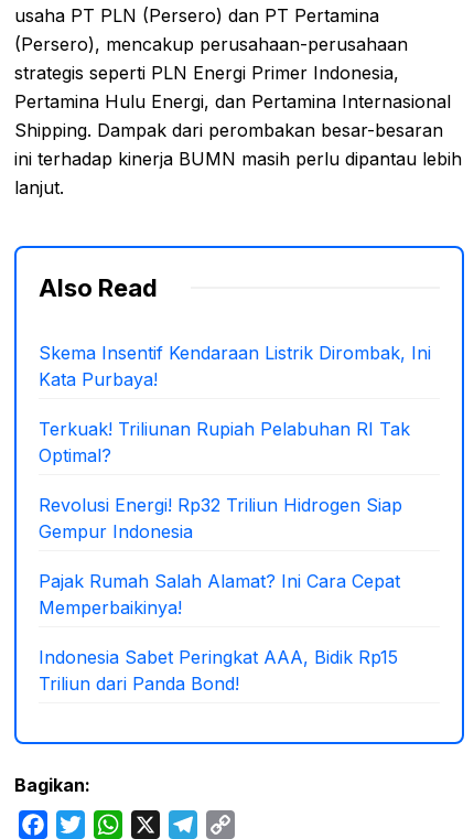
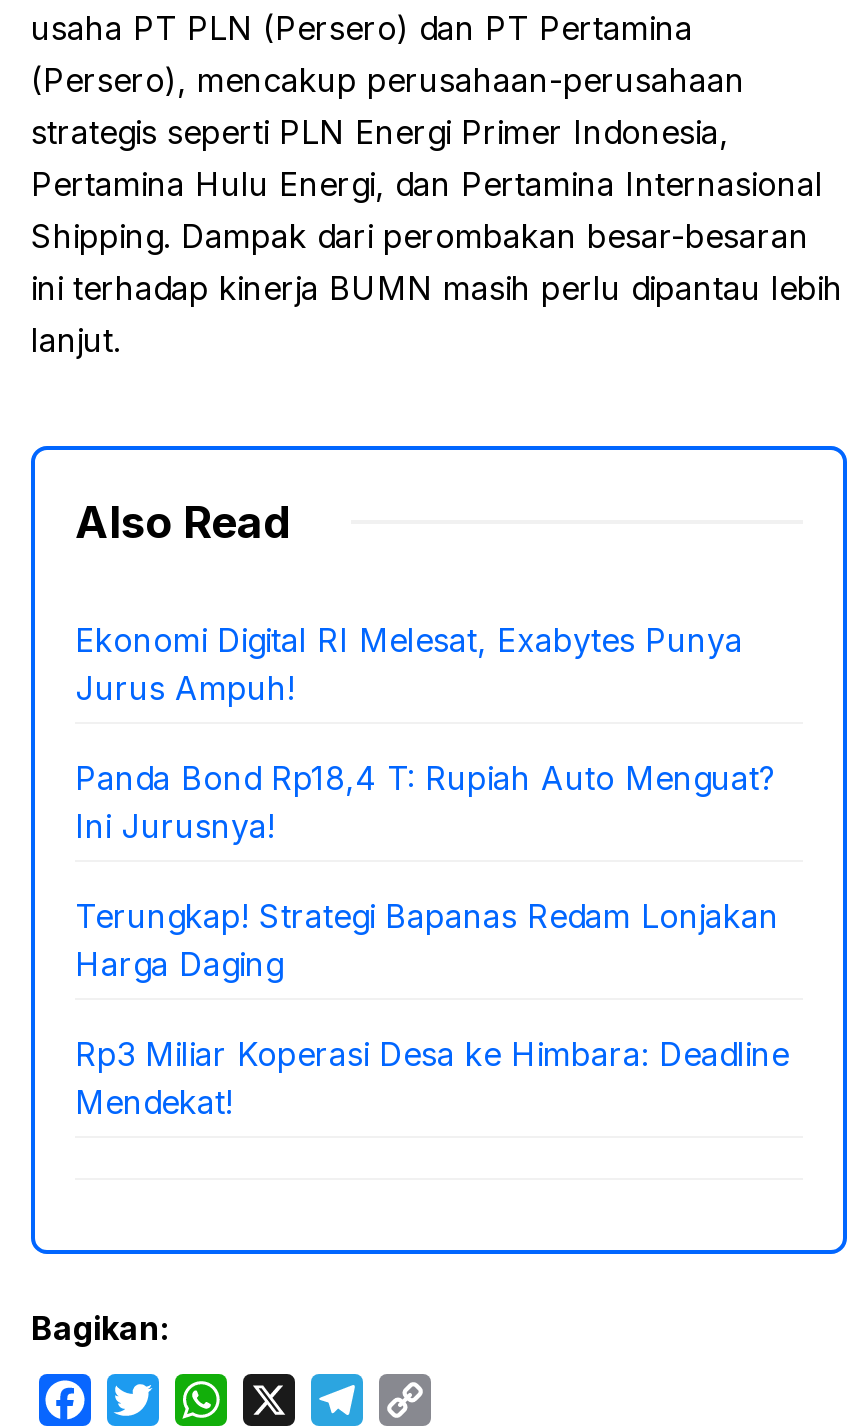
- Skema Insentif Kendaraan Listrik Dirombak, Ini
- Kata Purbaya!
- Terkuak! Triliunan Rupiah Pelabuhan RI Tak
- Optimal?
- Revolusi Energi! Rp32 Triliun Hidrogen Siap
- Gempur Indonesia
- Pajak Rumah Salah Alamat? Ini Cara Cepat
- Memperbaikinya!
- Indonesia Sabet Peringkat AAA, Bidik Rp15
- Triliun dari Panda Bond!
+ Ekonomi Digital RI Melesat, Exabytes Punya
+ Jurus Ampuh!
+ Panda Bond Rp18,4 T: Rupiah Auto Menguat?
+ Ini Jurusnya!
+ Terungkap! Strategi Bapanas Redam Lonjakan
+ Harga Daging
+ Rp3 Miliar Koperasi Desa ke Himbara: Deadline
+ Mendekat!
